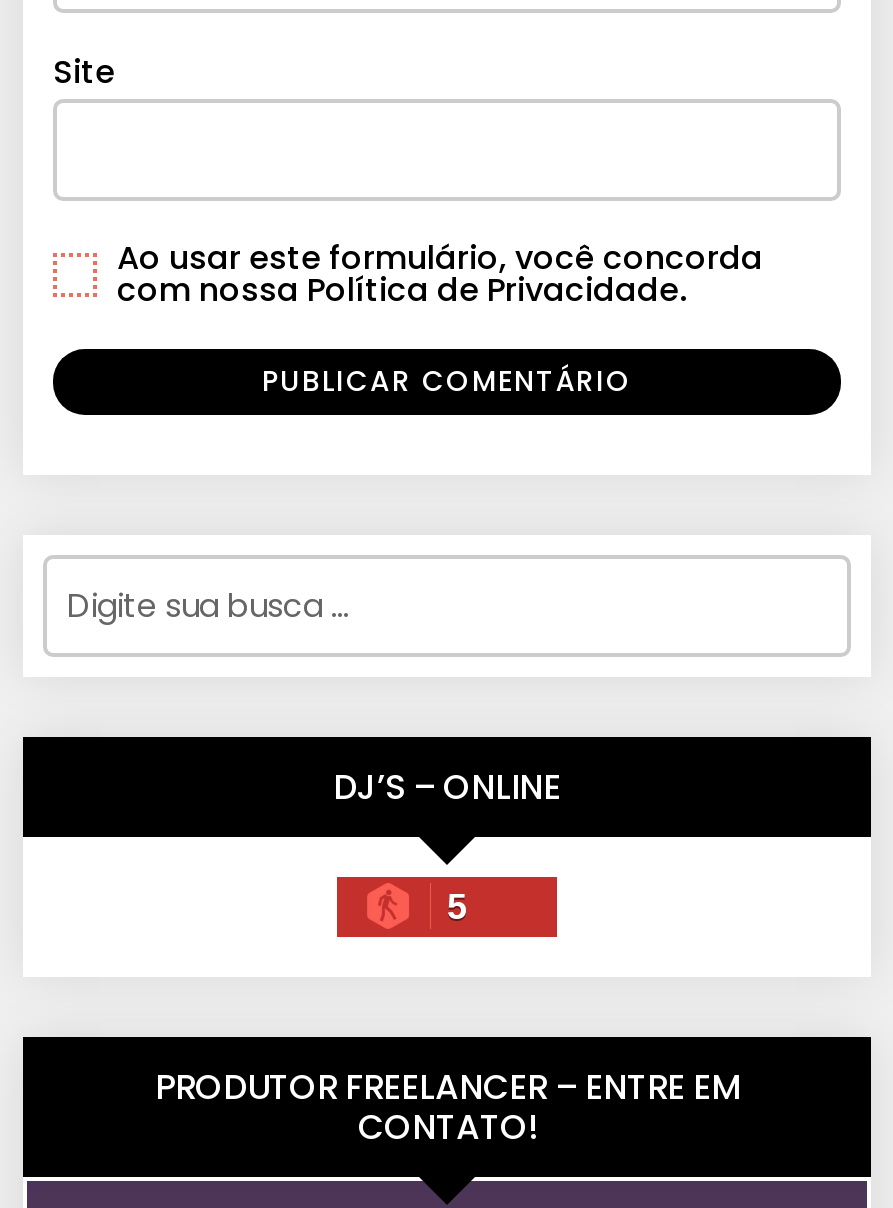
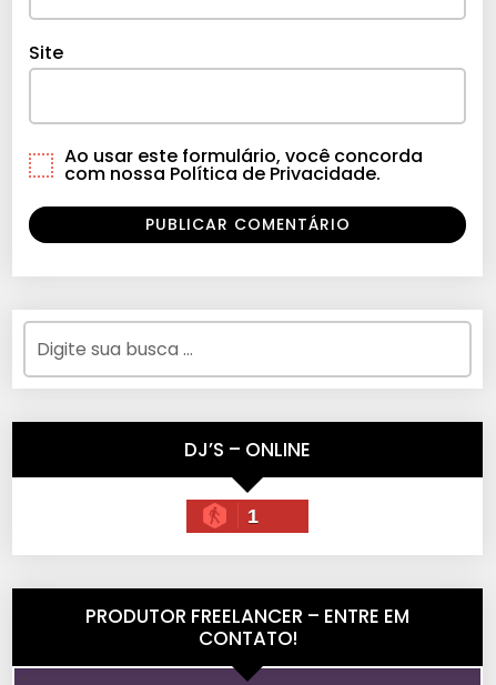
- 5
+ 1
